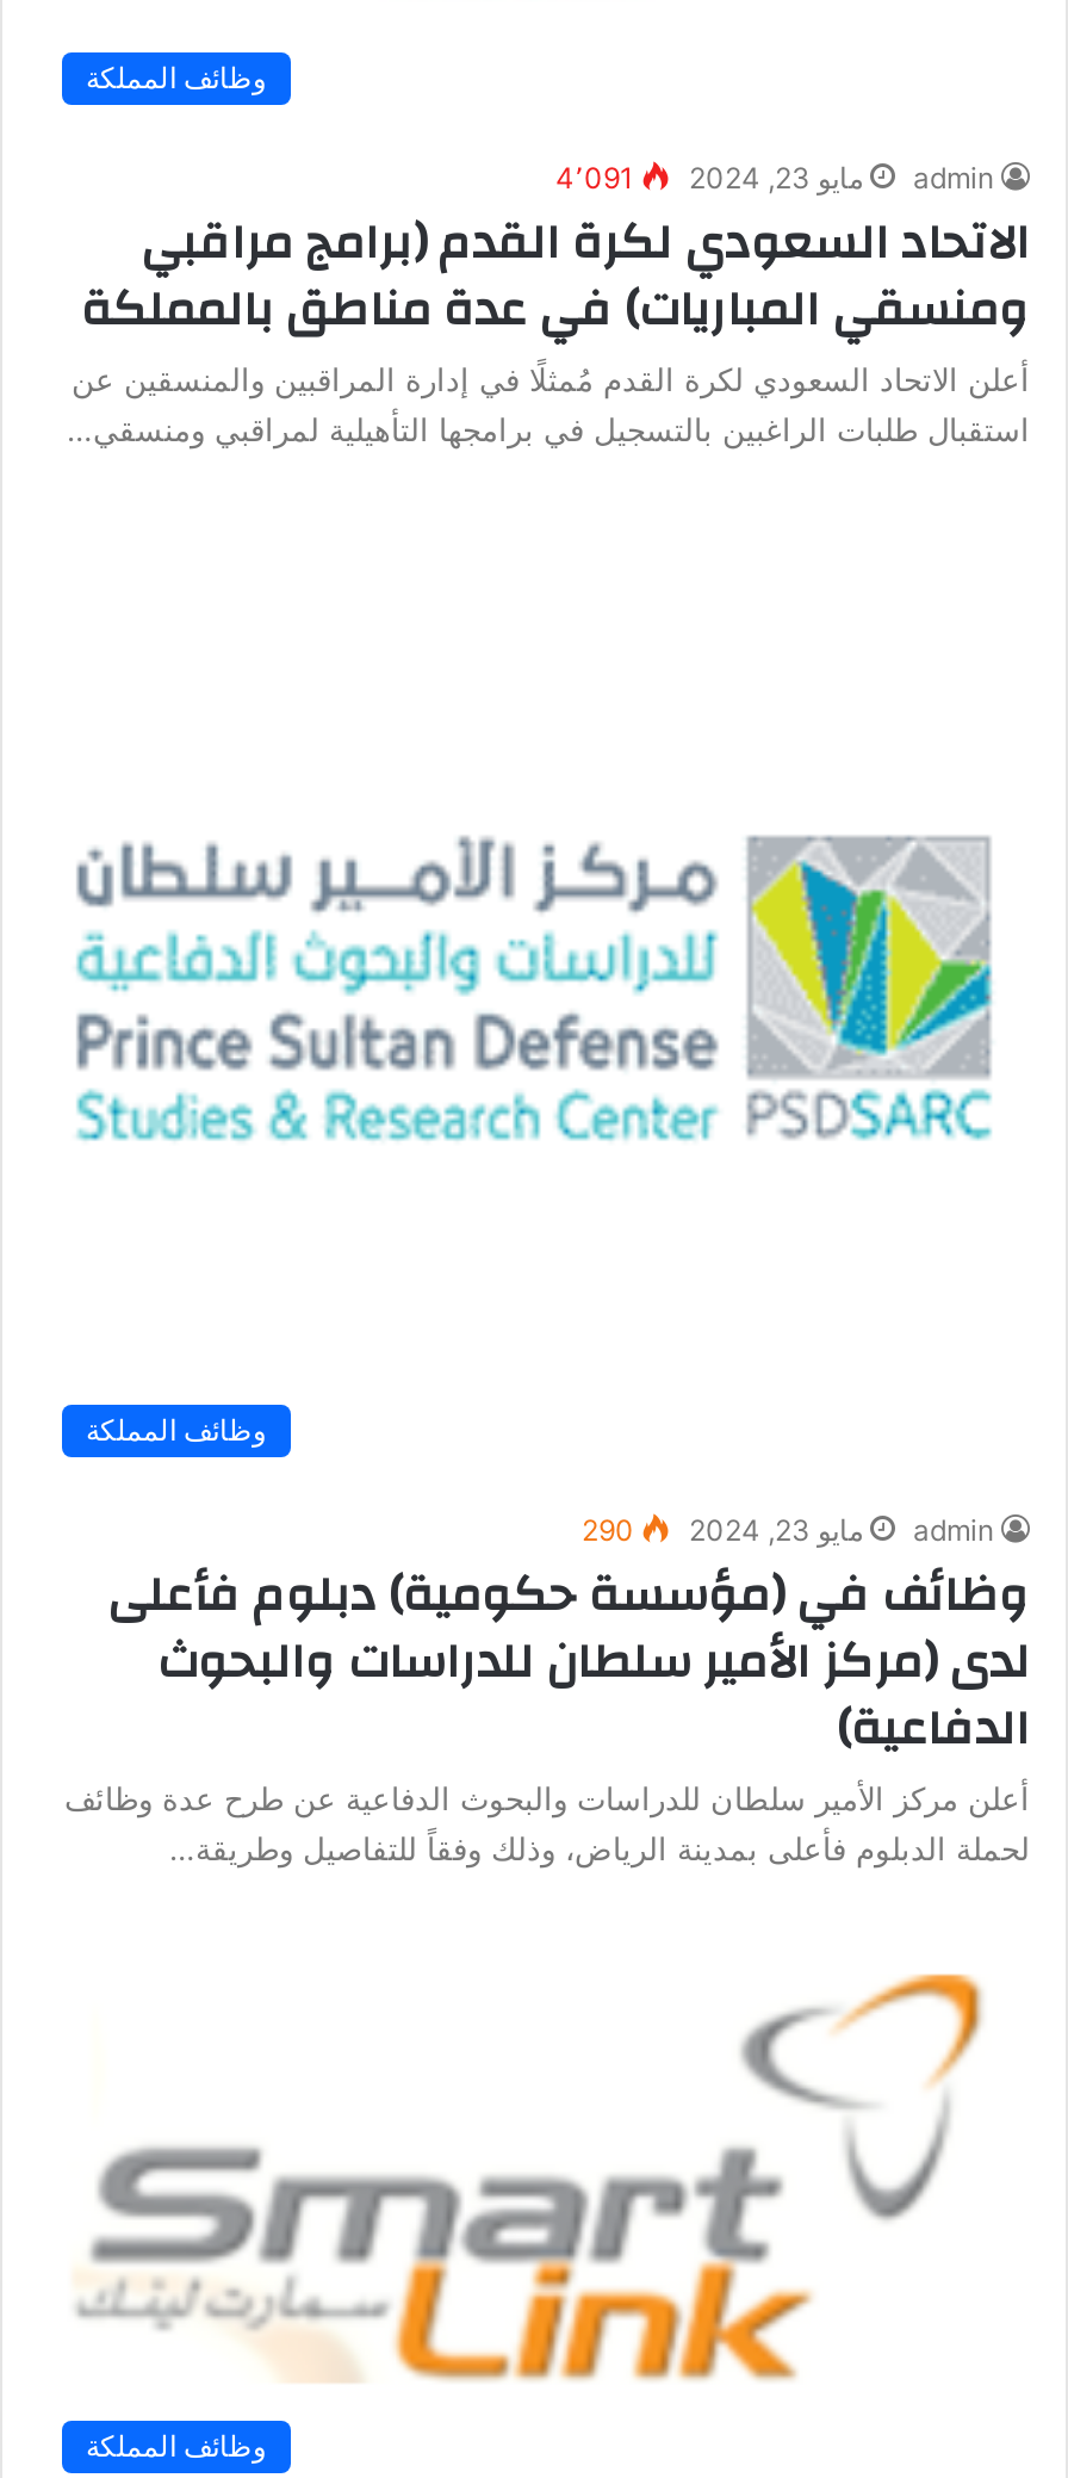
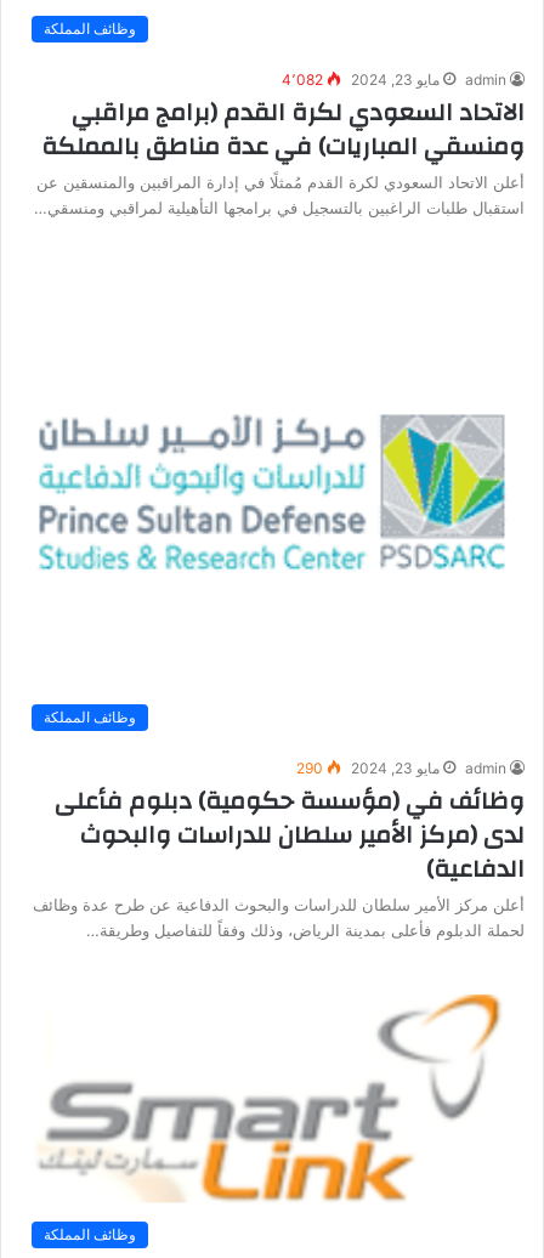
- 4٬091
+ 4٬082
